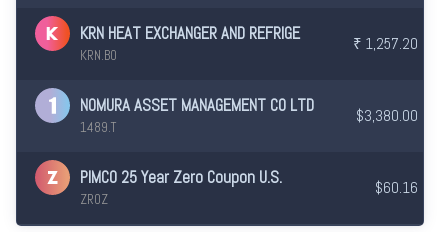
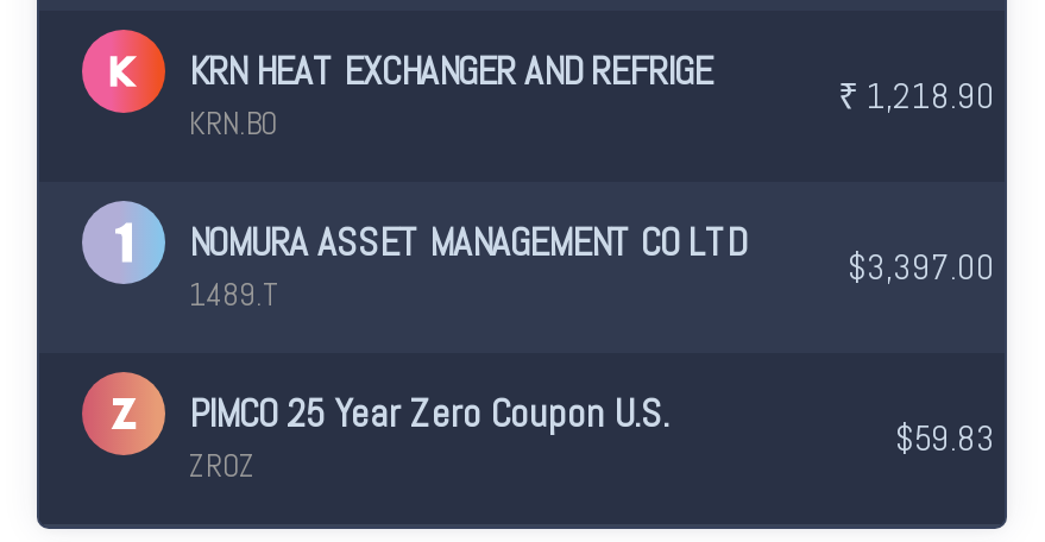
- ₹ 1,257.20
+ ₹ 1,218.90

- $3,380.00
+ $3,397.00

- $60.16
+ $59.83
